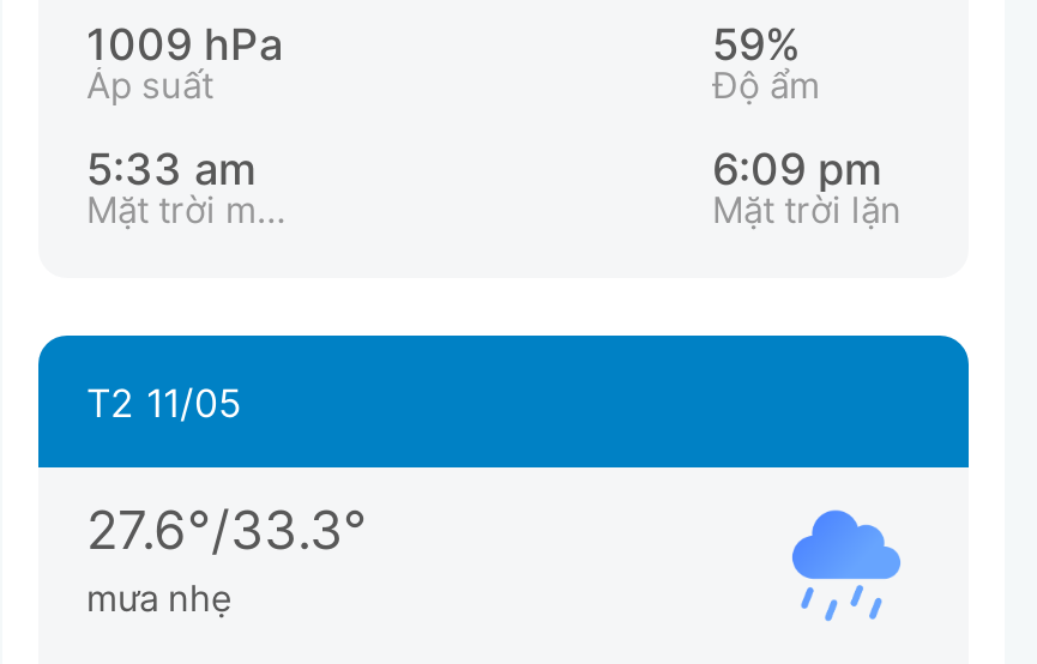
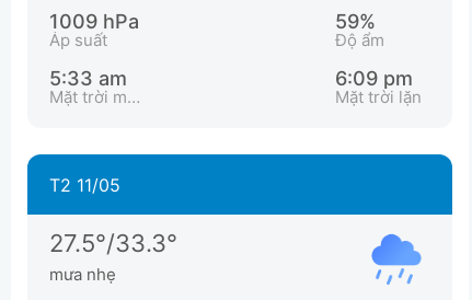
- 27.6°/33.3°
+ 27.5°/33.3°
